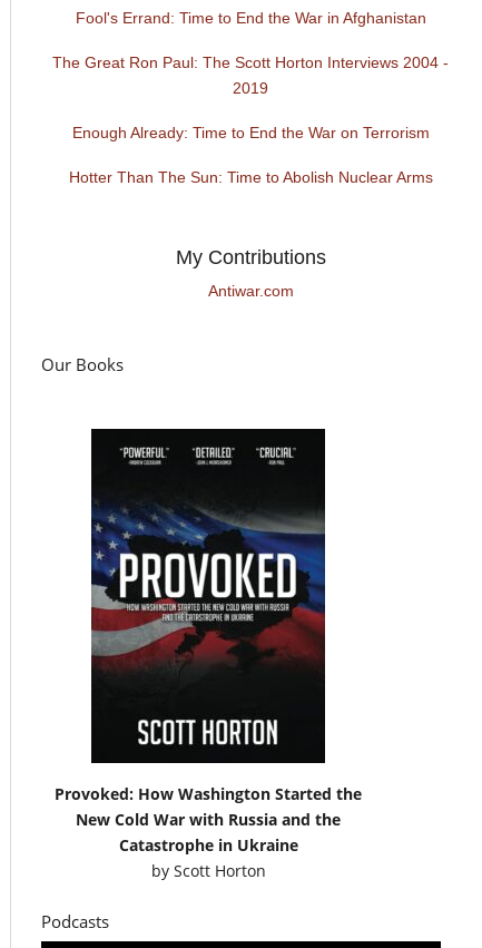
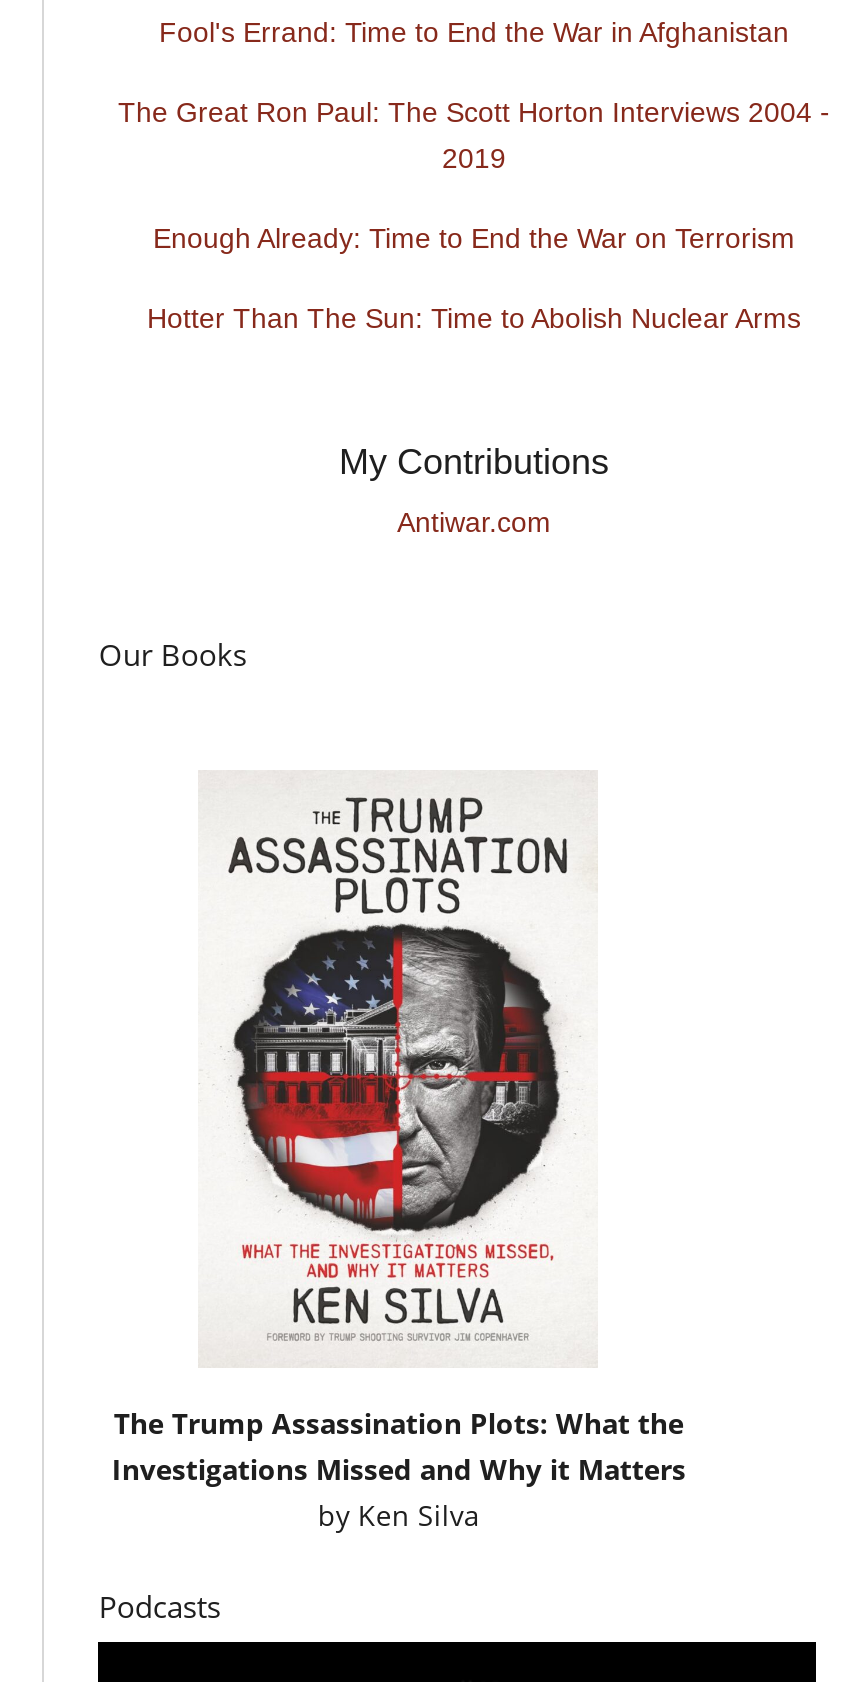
- [image]
- Provoked: How Washington Started the
- New Cold War with Russia and the
- Catastrophe in Ukraine
- by Scott Horton
+ [image]
+ The Trump Assassination Plots: What the
+ Investigations Missed and Why it Matters
+ by Ken Silva
